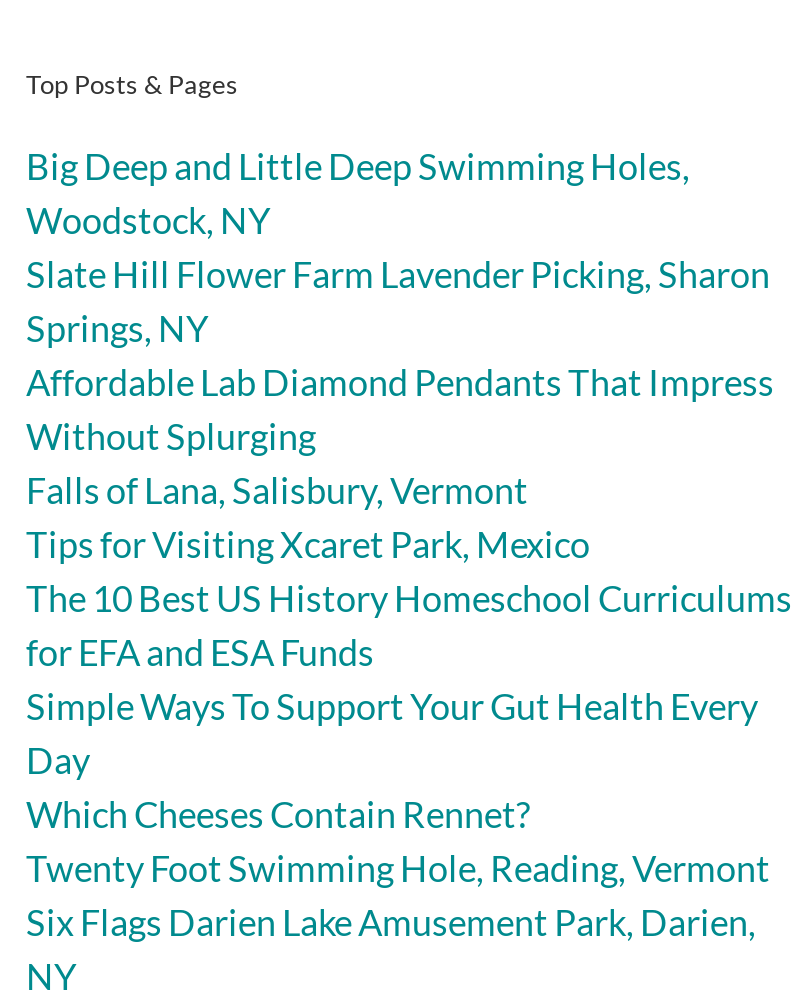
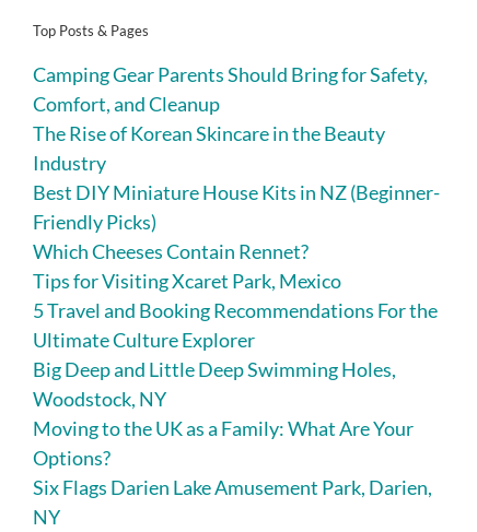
+ Camping Gear Parents Should Bring for Safety,
+ Comfort, and Cleanup
+ The Rise of Korean Skincare in the Beauty
+ Industry
+ Best DIY Miniature House Kits in NZ (Beginner-
+ Friendly Picks)
+ 5 Travel and Booking Recommendations For the
+ Ultimate Culture Explorer

moved down: Big Deep and Little Deep Swimming Holes, | Woodstock, NY

- Slate Hill Flower Farm Lavender Picking, Sharon
- Springs, NY
- Affordable Lab Diamond Pendants That Impress
- Without Splurging
- Falls of Lana, Salisbury, Vermont
- The 10 Best US History Homeschool Curriculums
- for EFA and ESA Funds
- Simple Ways To Support Your Gut Health Every
- Day
- Twenty Foot Swimming Hole, Reading, Vermont
+ Moving to the UK as a Family: What Are Your
+ Options?

moved up: Which Cheeses Contain Rennet? | Tips for Visiting Xcaret Park, Mexico
